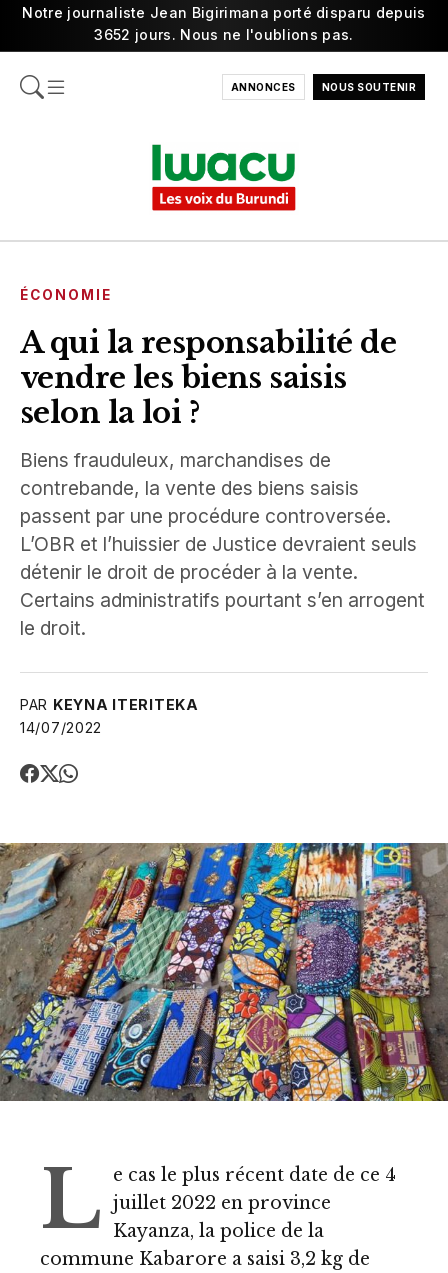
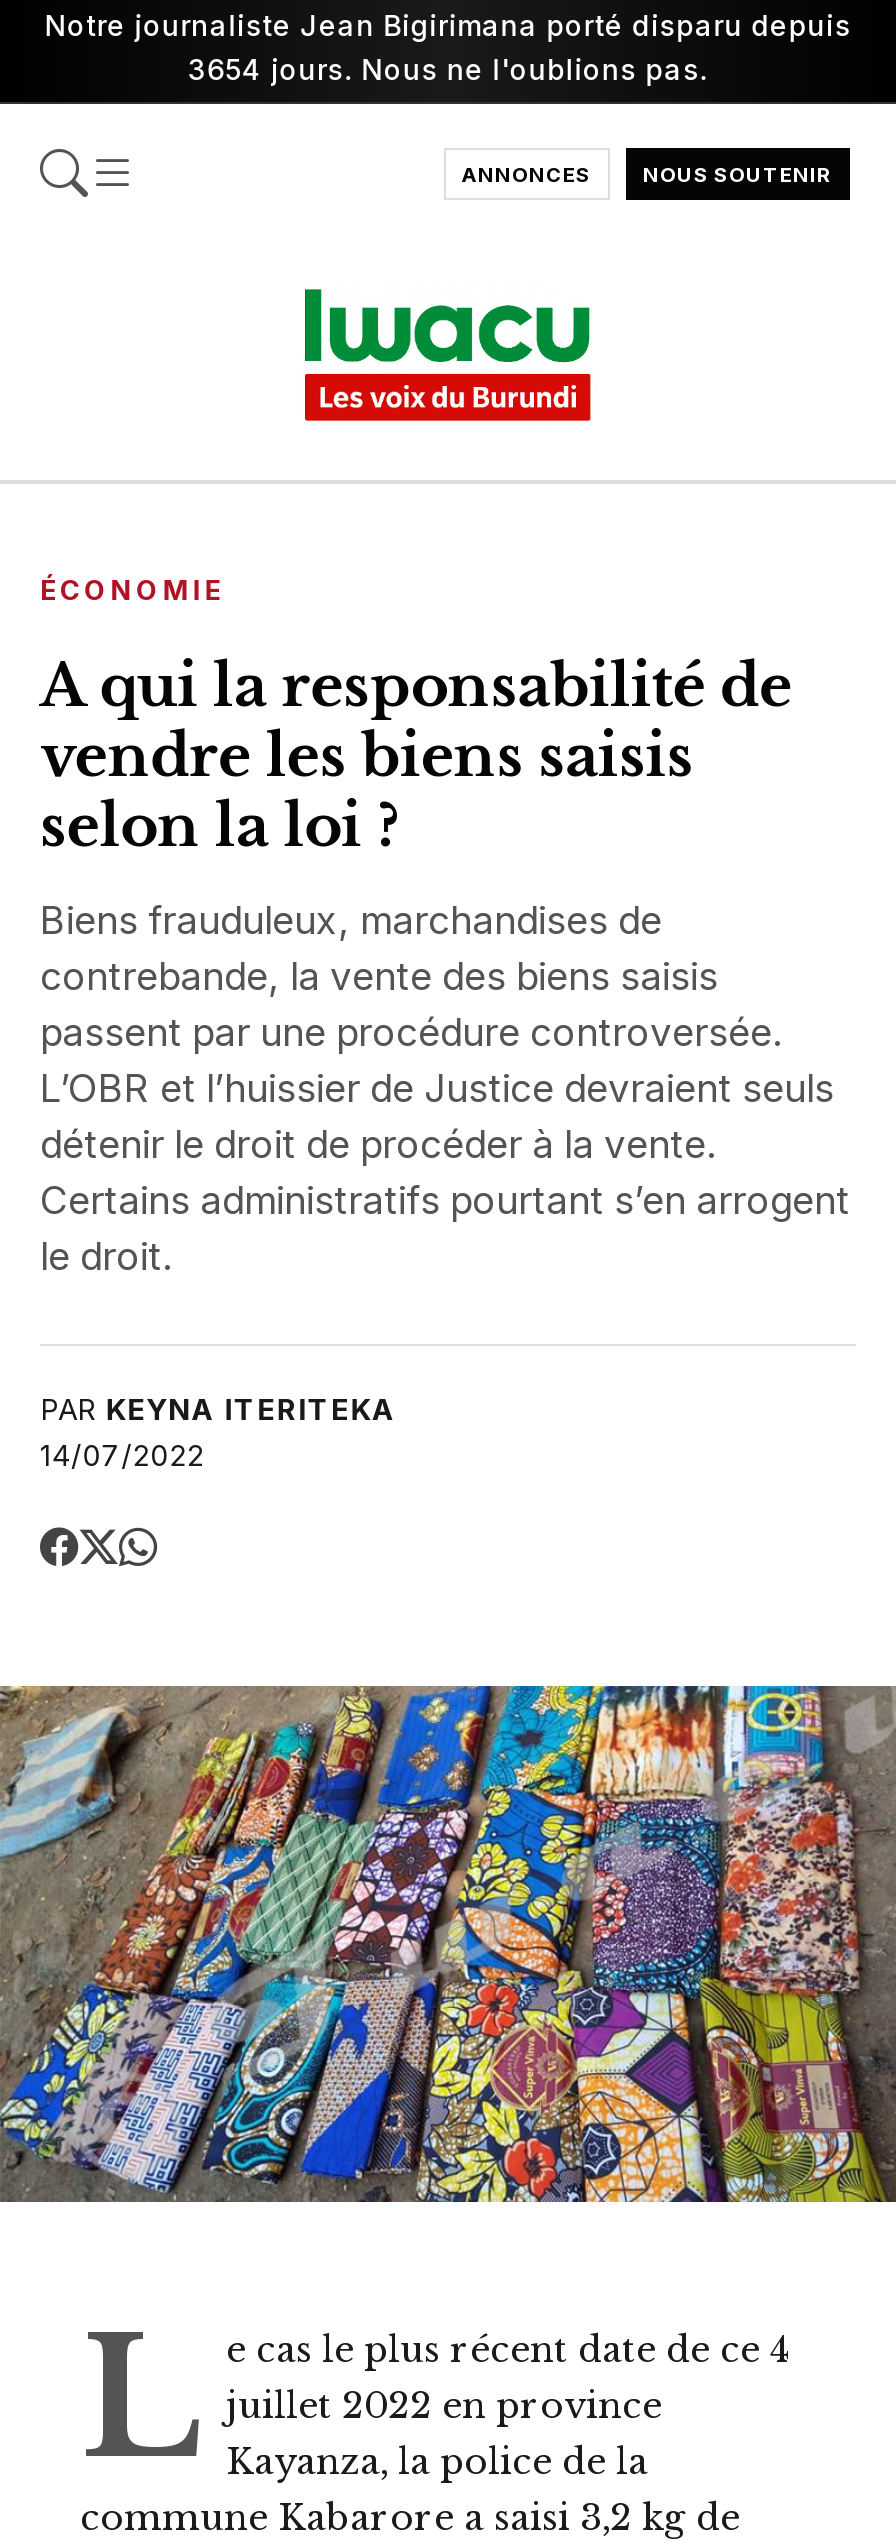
- 3652 jours. Nous ne l'oublions pas.
+ 3654 jours. Nous ne l'oublions pas.
